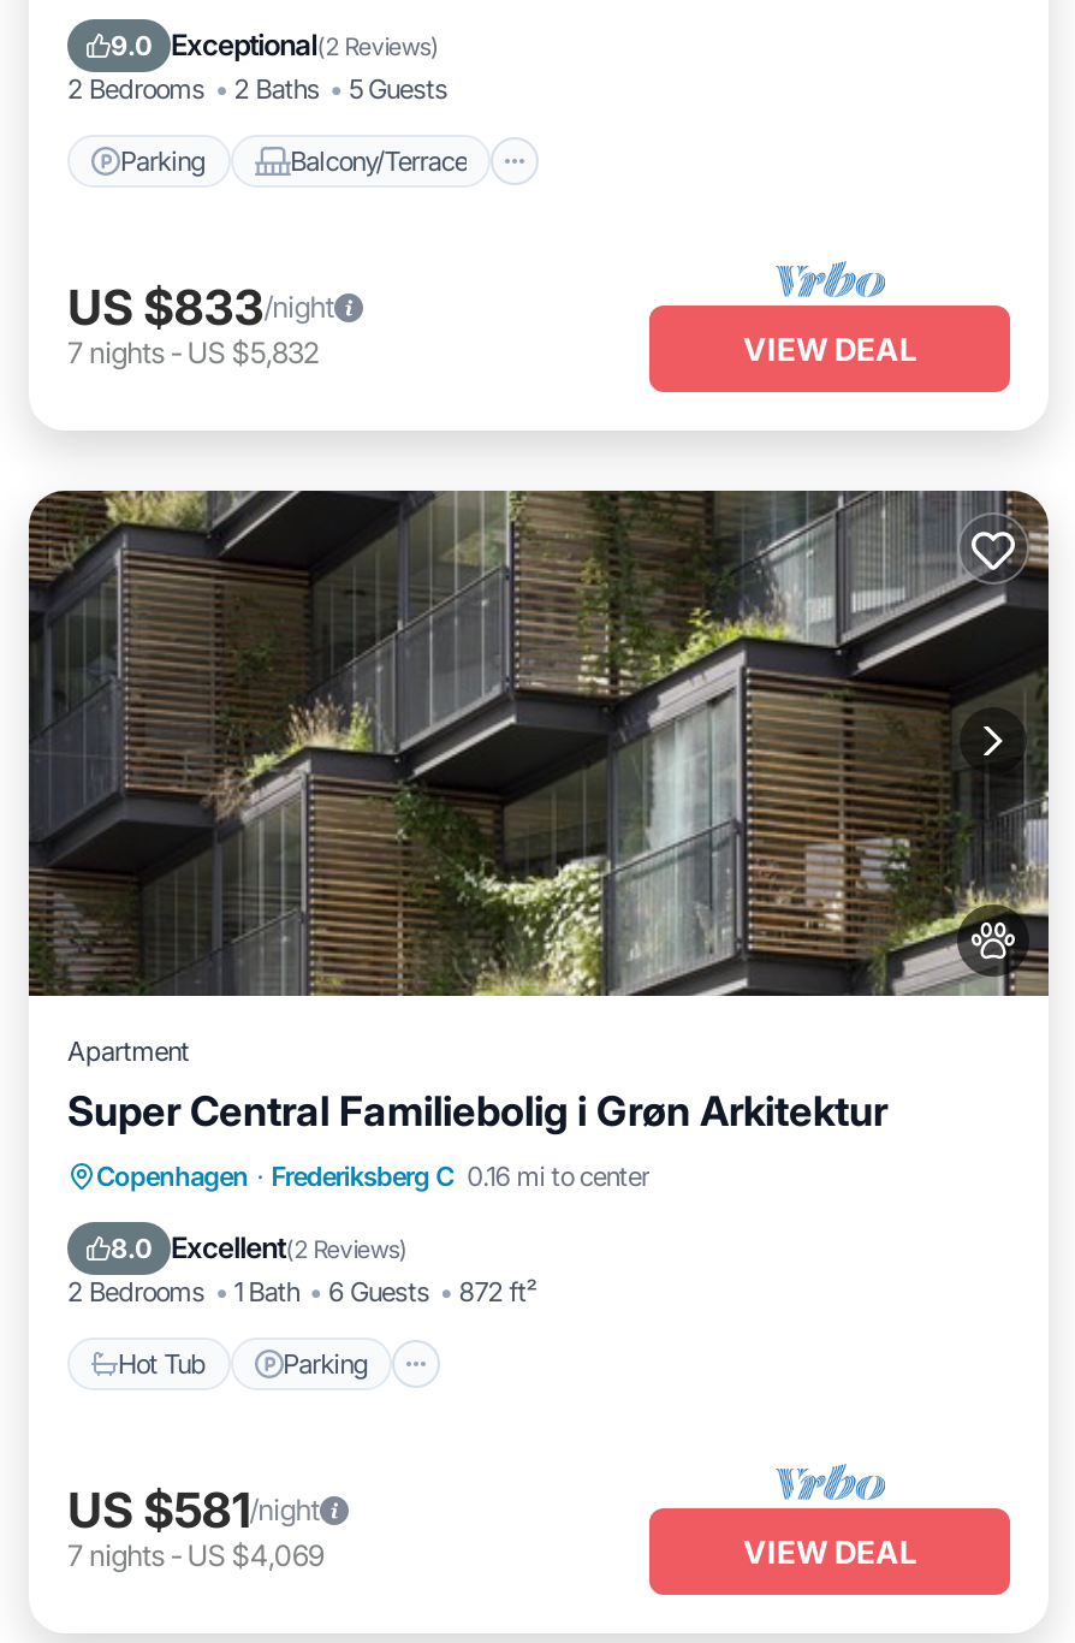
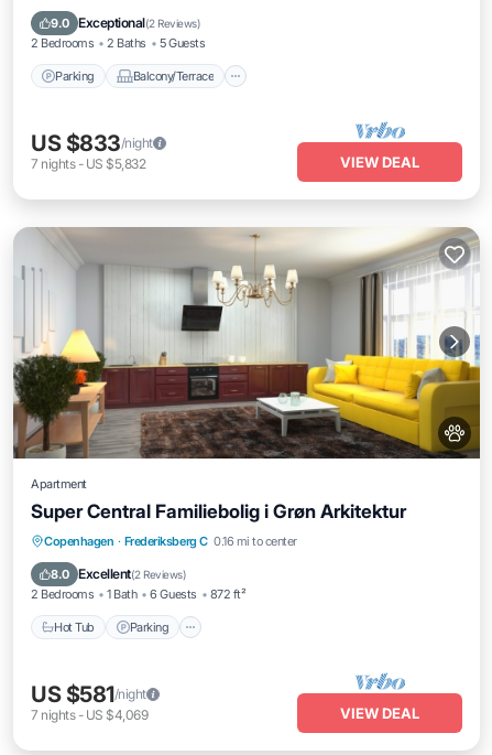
- [image]
+ [image]
